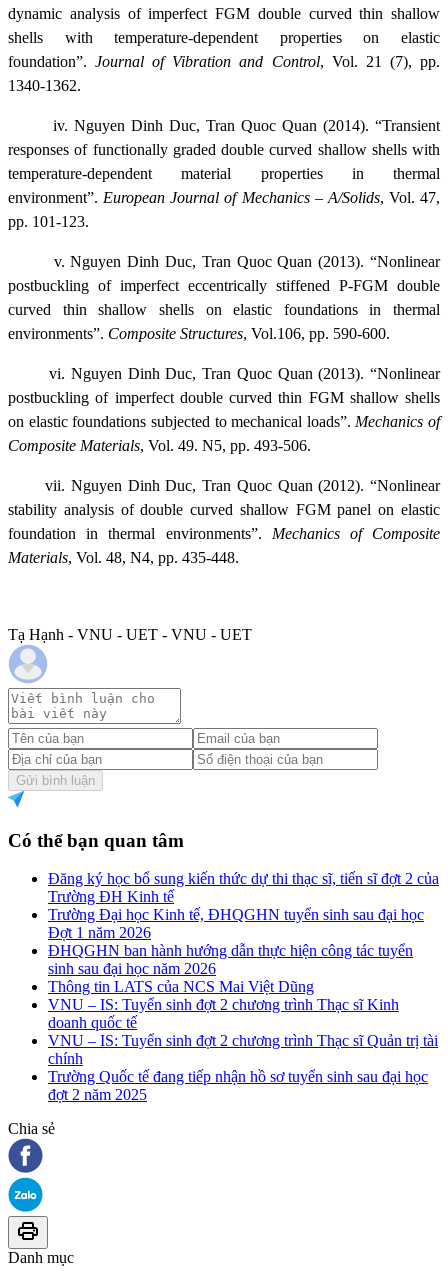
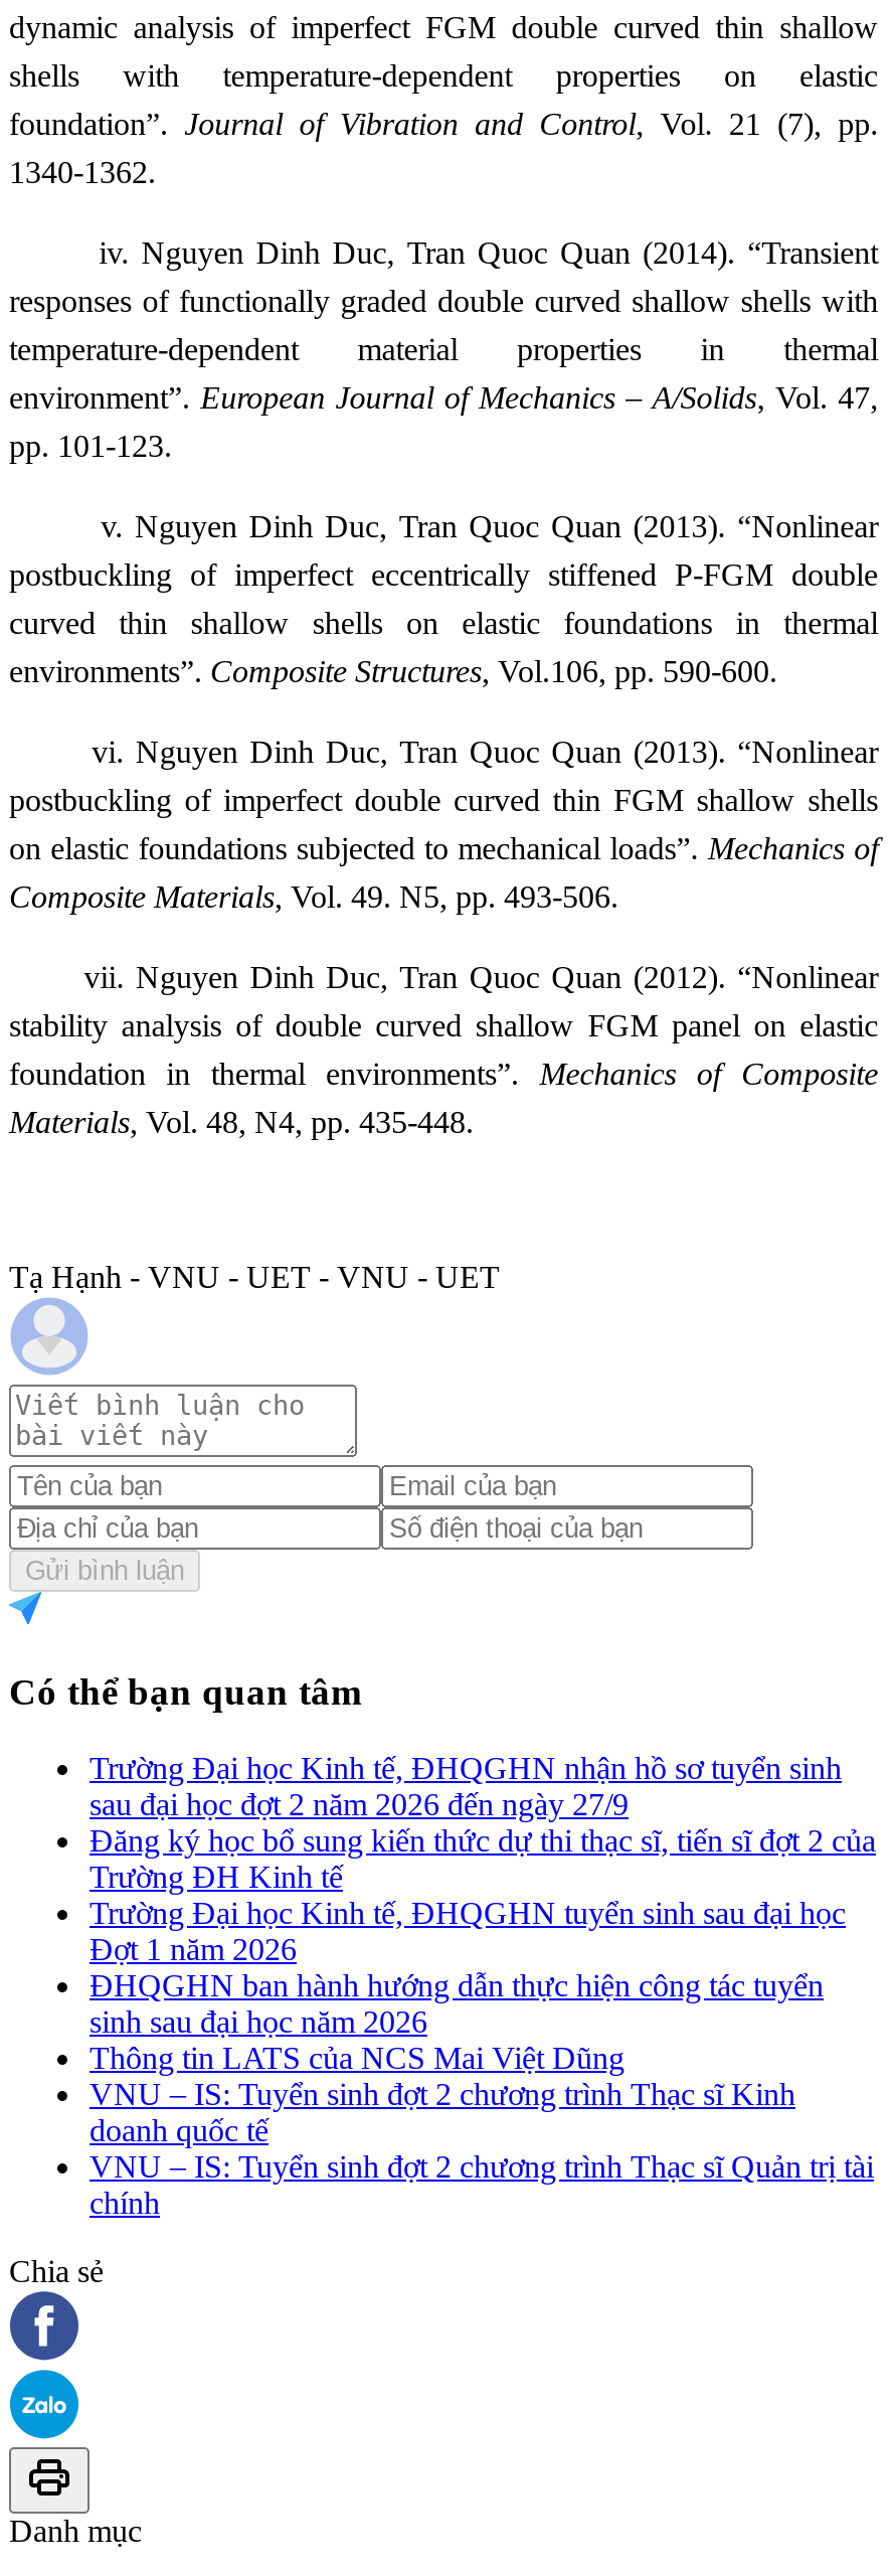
+ Trường Đại học Kinh tế, ĐHQGHN nhận hồ sơ tuyển sinh
+ sau đại học đợt 2 năm 2026 đến ngày 27/9

moved down: Đăng ký học bổ sung kiến thức dự thi thạc sĩ, tiến sĩ đợt 2 của | Trường ĐH Kinh tế | Trường Đại học Kinh tế, ĐHQGHN tuyển sinh sau đại học | ... | VNU – IS: Tuyển sinh đợt 2 chương trình Thạc sĩ Quản trị tài | chính

- Trường Quốc tế đang tiếp nhận hồ sơ tuyển sinh sau đại học
- đợt 2 năm 2025
